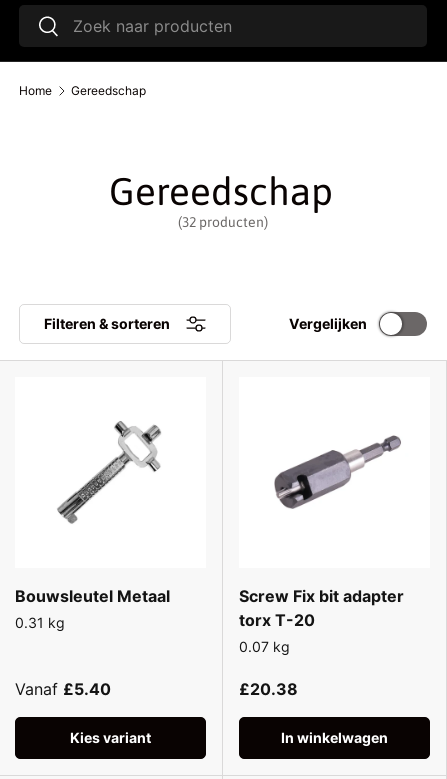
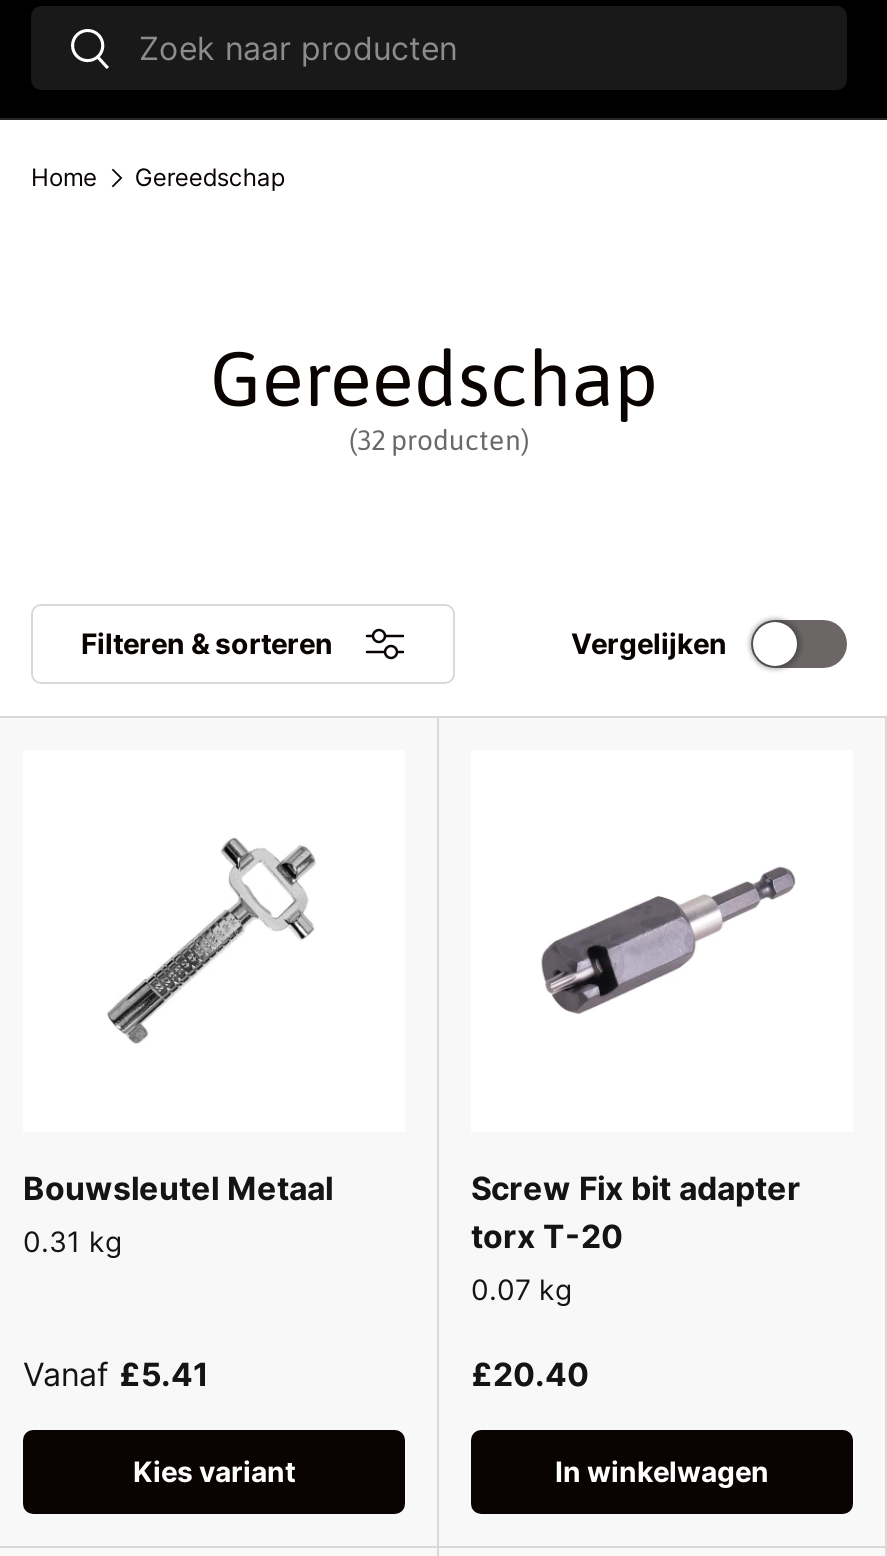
- Vanaf £5.40
+ Vanaf £5.41

- £20.38
+ £20.40
